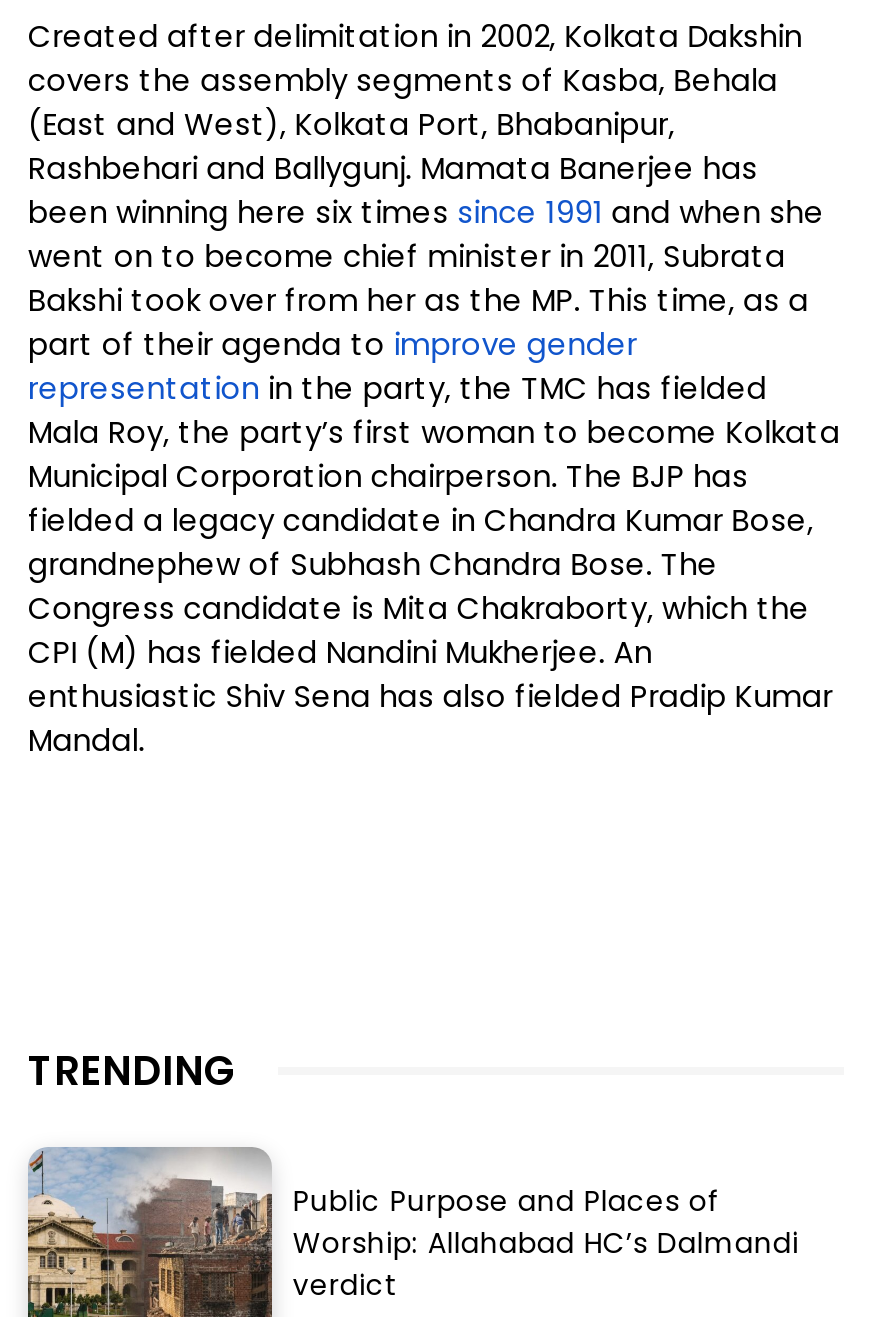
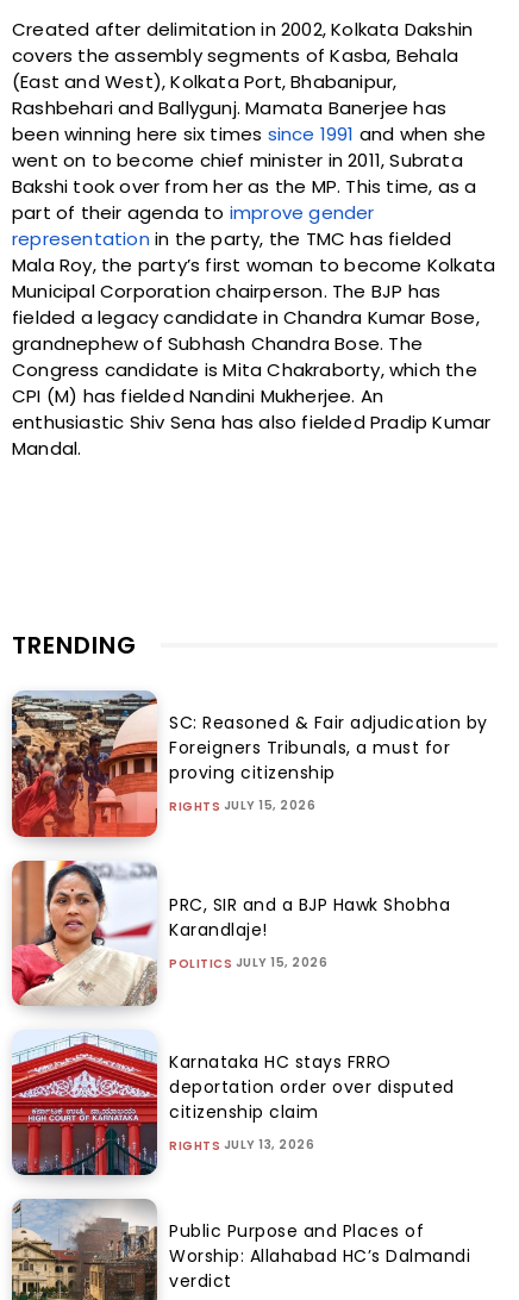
+ [image]
+ SC: Reasoned & Fair adjudication by
+ Foreigners Tribunals, a must for
+ proving citizenship
+ RIGHTS JULY 15, 2026

+ [image]
+ PRC, SIR and a BJP Hawk Shobha
+ Karandlaje!
+ POLITICS JULY 15, 2026

+ [image]
+ Karnataka HC stays FRRO
+ deportation order over disputed
+ citizenship claim
+ RIGHTS JULY 13, 2026
